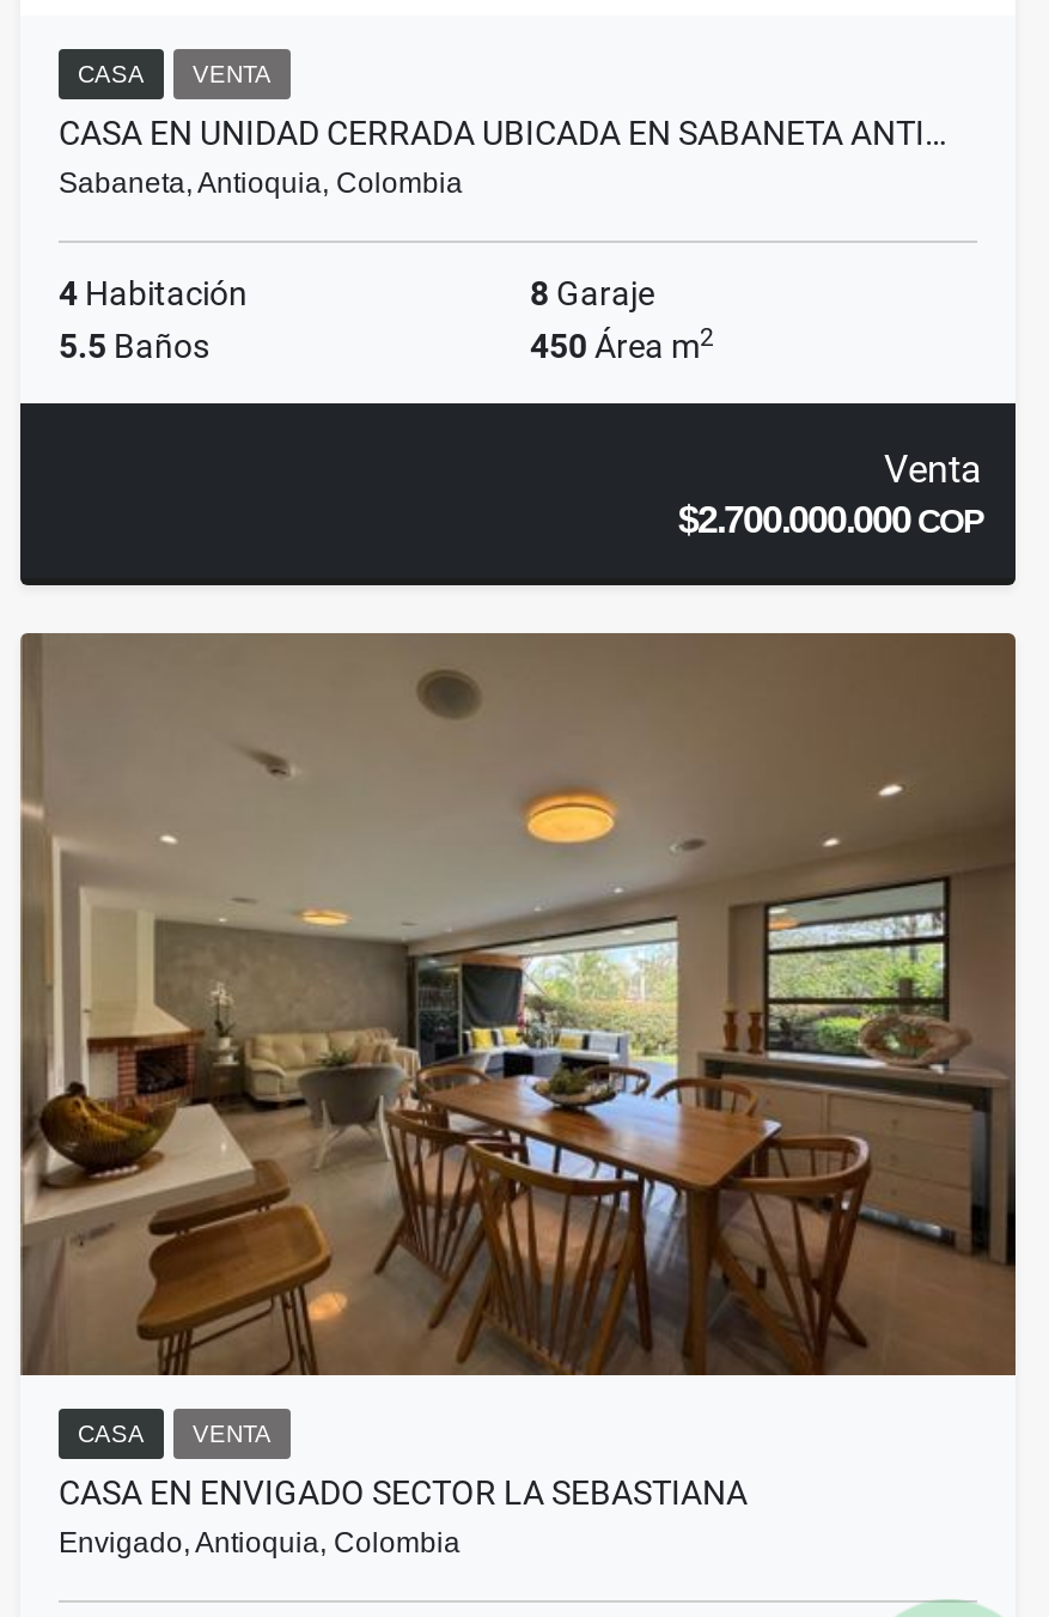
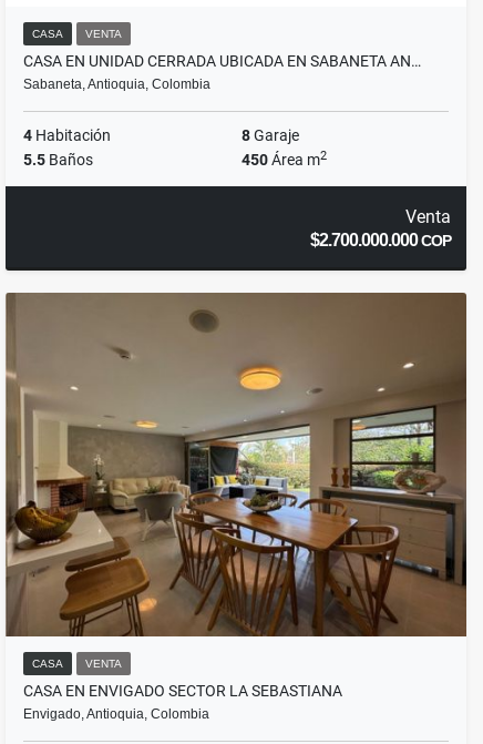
- CASA EN UNIDAD CERRADA UBICADA EN SABANETA ANTI…
+ CASA EN UNIDAD CERRADA UBICADA EN SABANETA AN…
